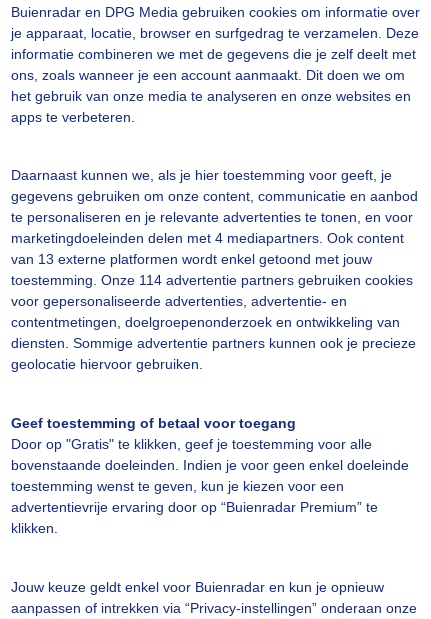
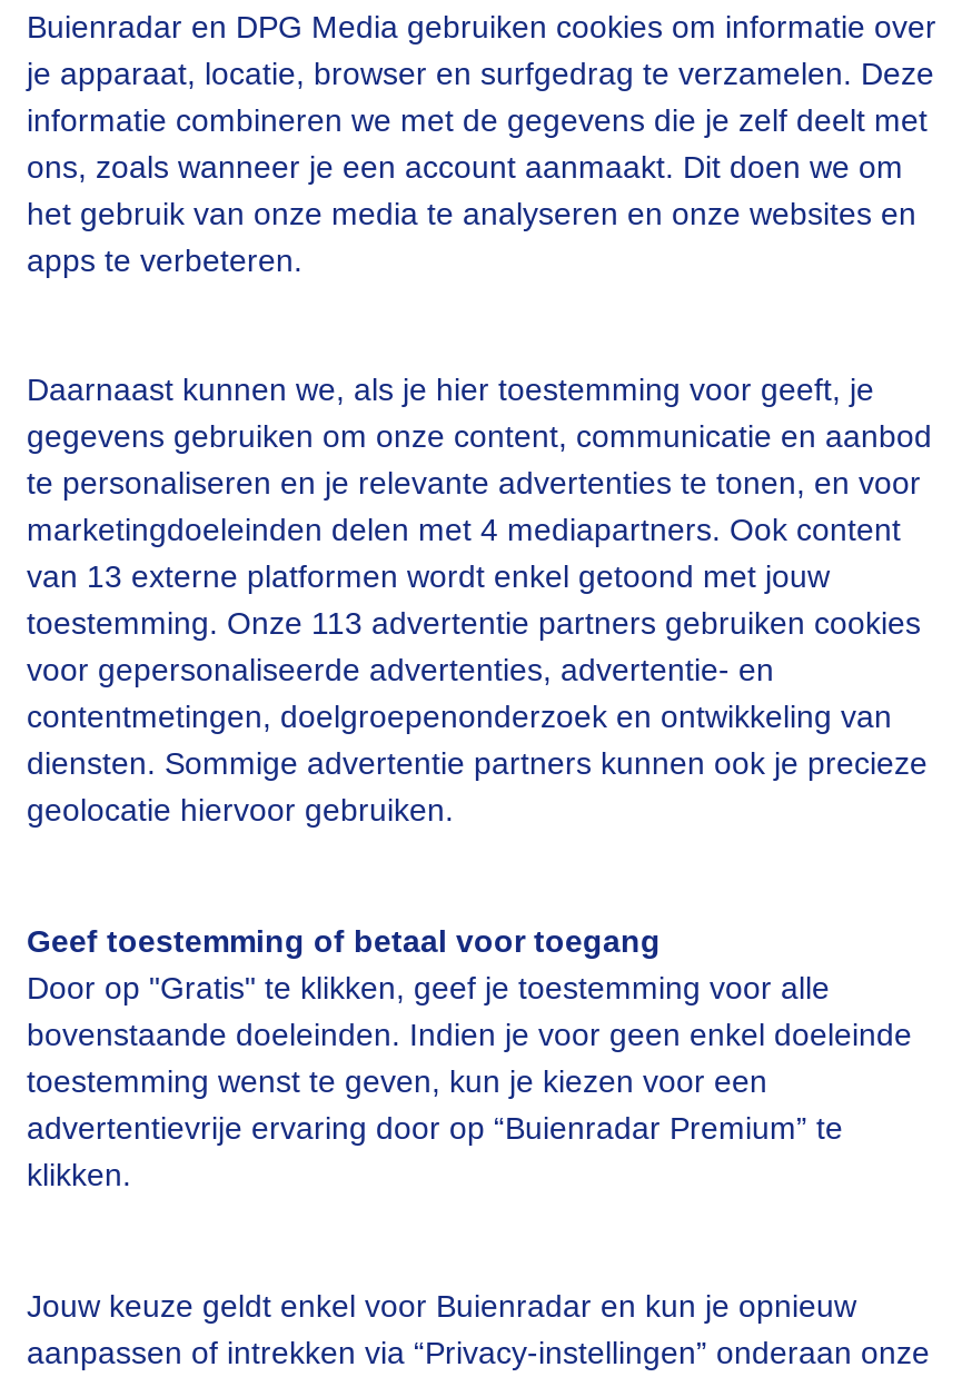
- toestemming. Onze 114 advertentie partners gebruiken cookies
+ toestemming. Onze 113 advertentie partners gebruiken cookies
